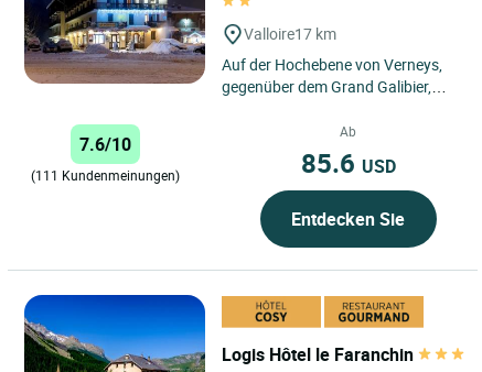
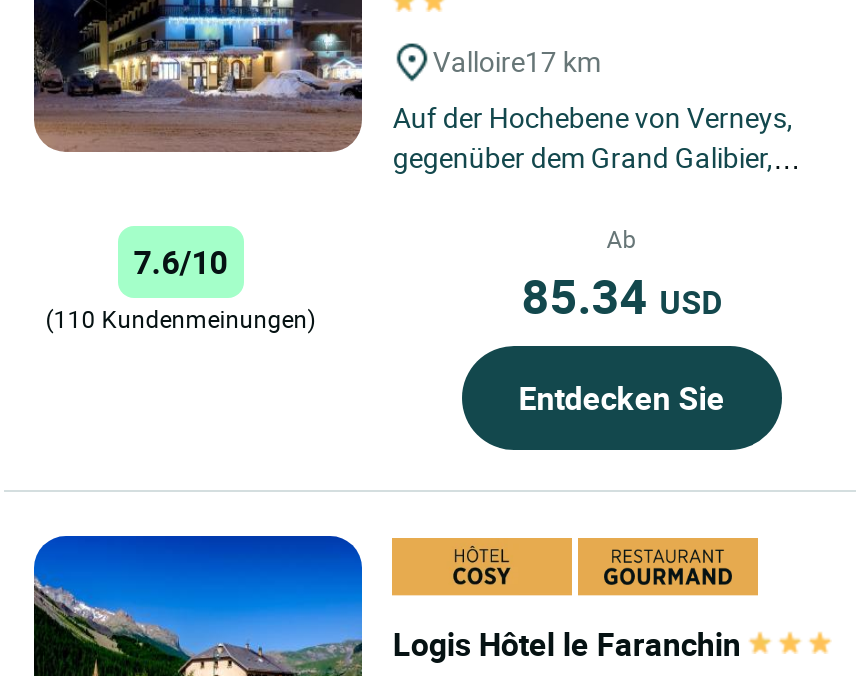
- 85.6 USD
+ 85.34 USD

- (111 Kundenmeinungen)
+ (110 Kundenmeinungen)
